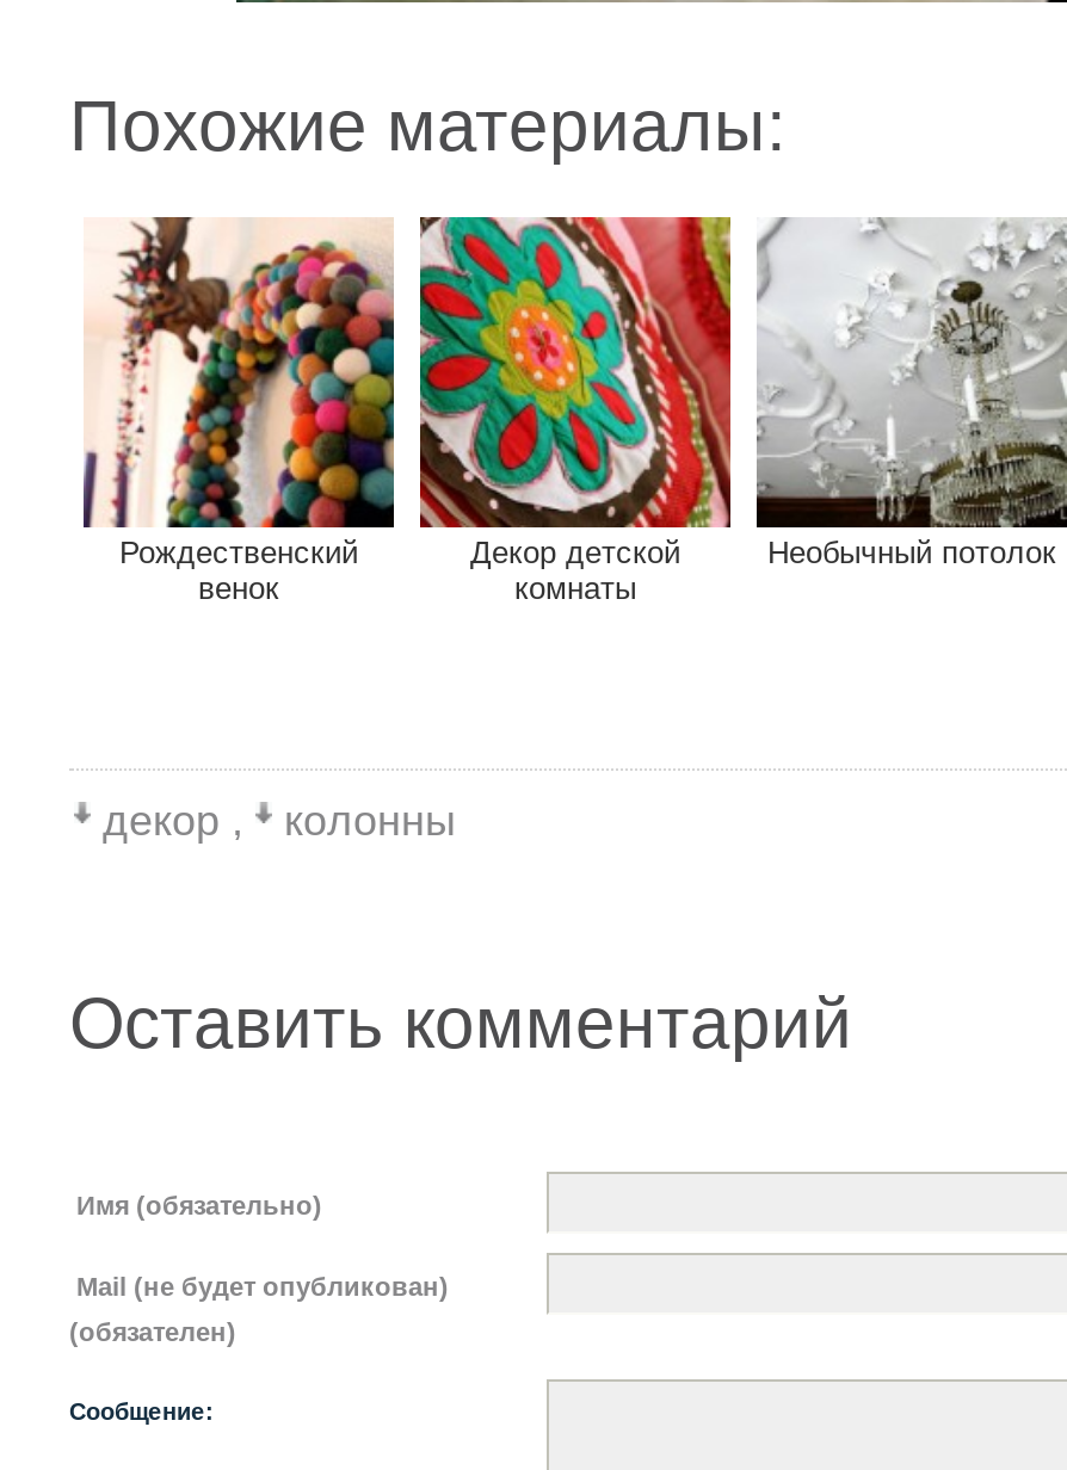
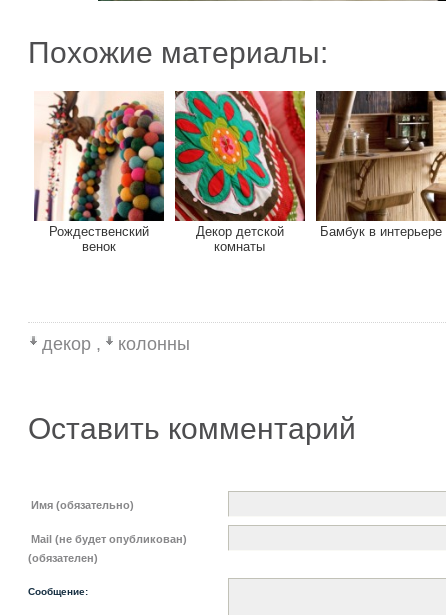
- [image]
- Необычный потолок
+ [image]
+ Бамбук в интерьере
